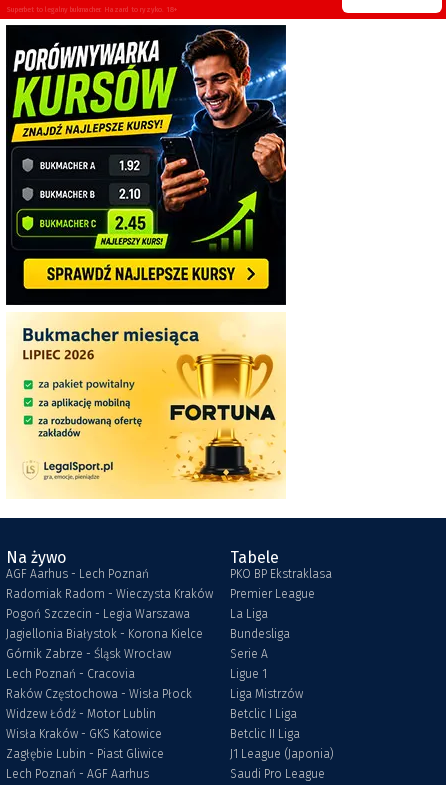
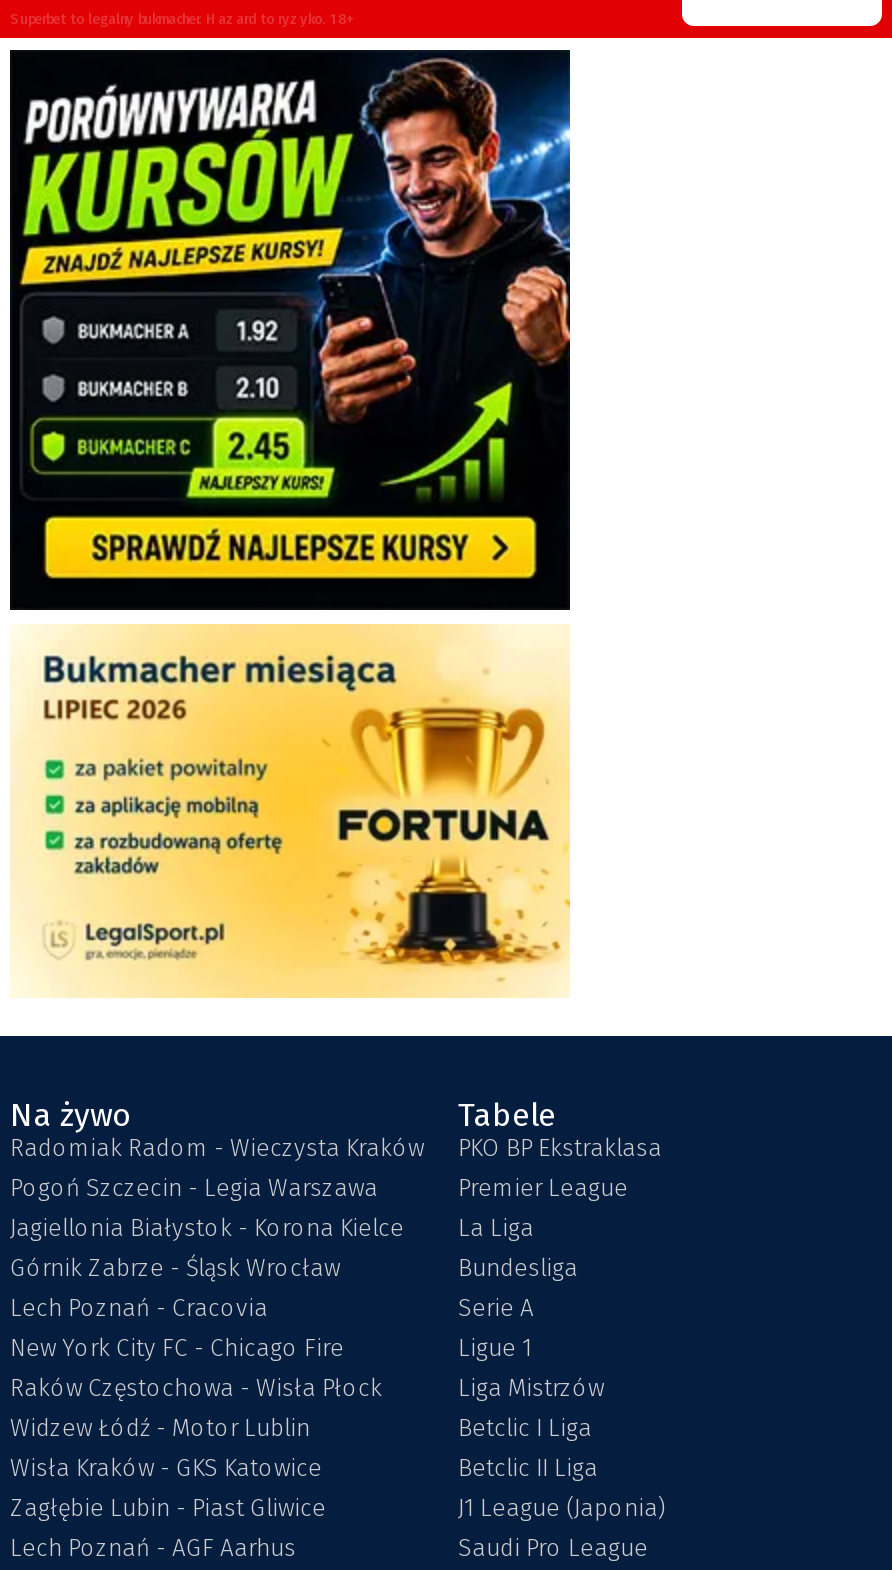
- AGF Aarhus - Lech Poznań

moved up: Radomiak Radom - Wieczysta Kraków | Pogoń Szczecin - Legia Warszawa | Jagiellonia Białystok - Korona Kielce | Górnik Zabrze - Śląsk Wrocław | Lech Poznań - Cracovia

+ New York City FC - Chicago Fire
